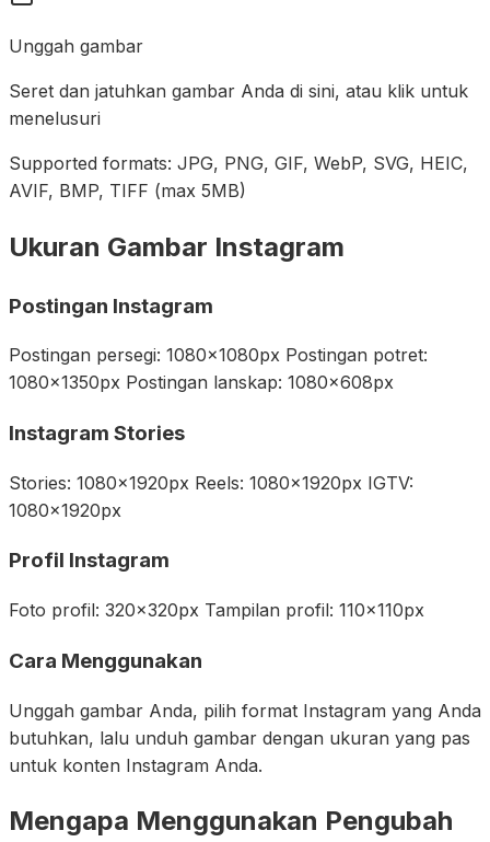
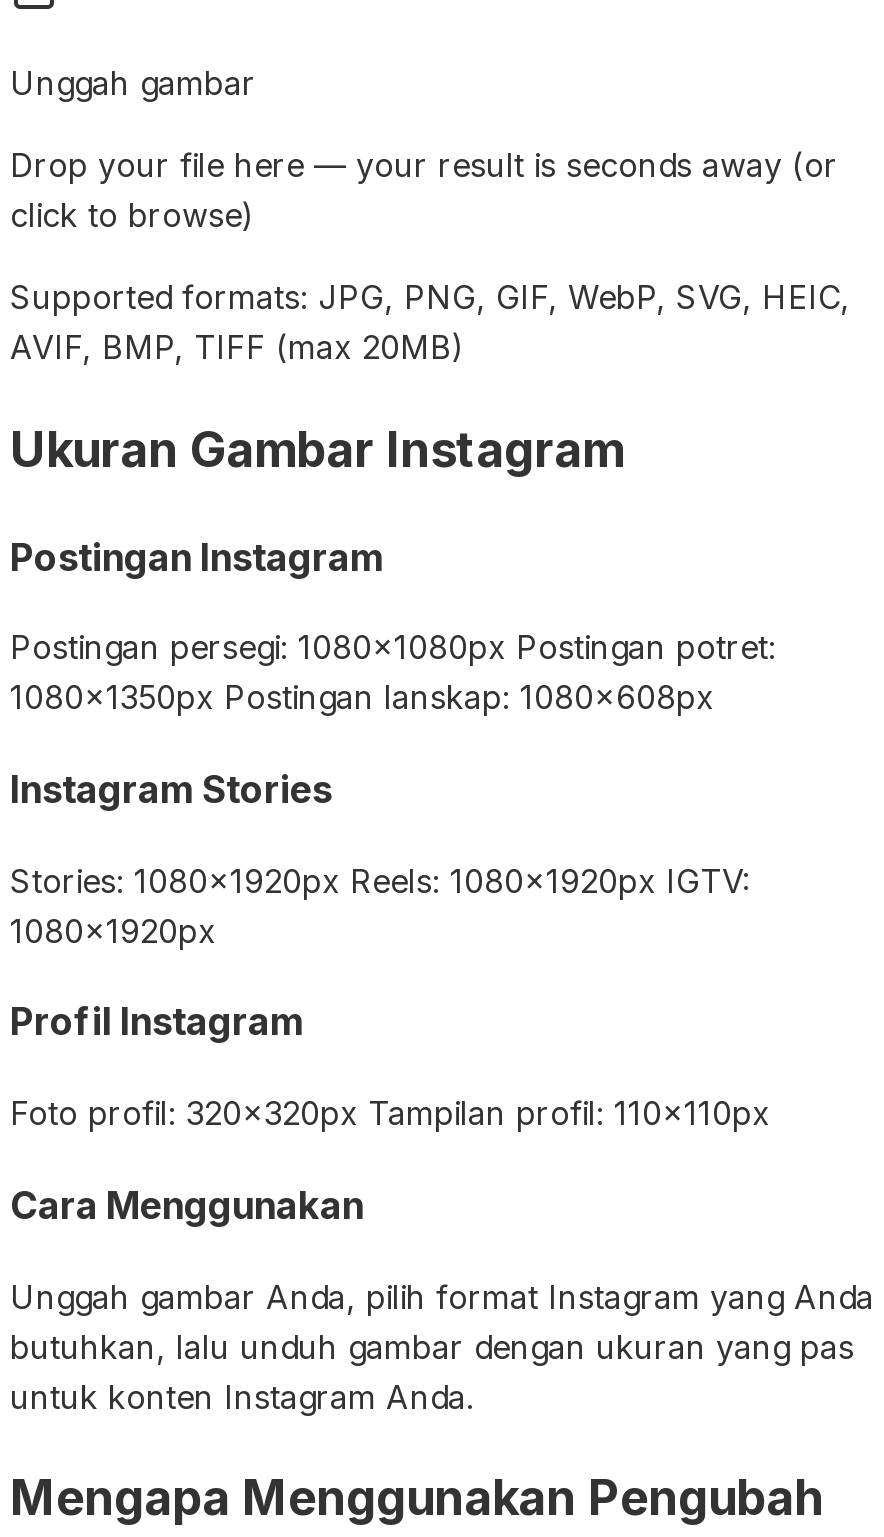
- Seret dan jatuhkan gambar Anda di sini, atau klik untuk
- menelusuri
+ Drop your file here — your result is seconds away (or
+ click to browse)

- AVIF, BMP, TIFF (max 5MB)
+ AVIF, BMP, TIFF (max 20MB)
